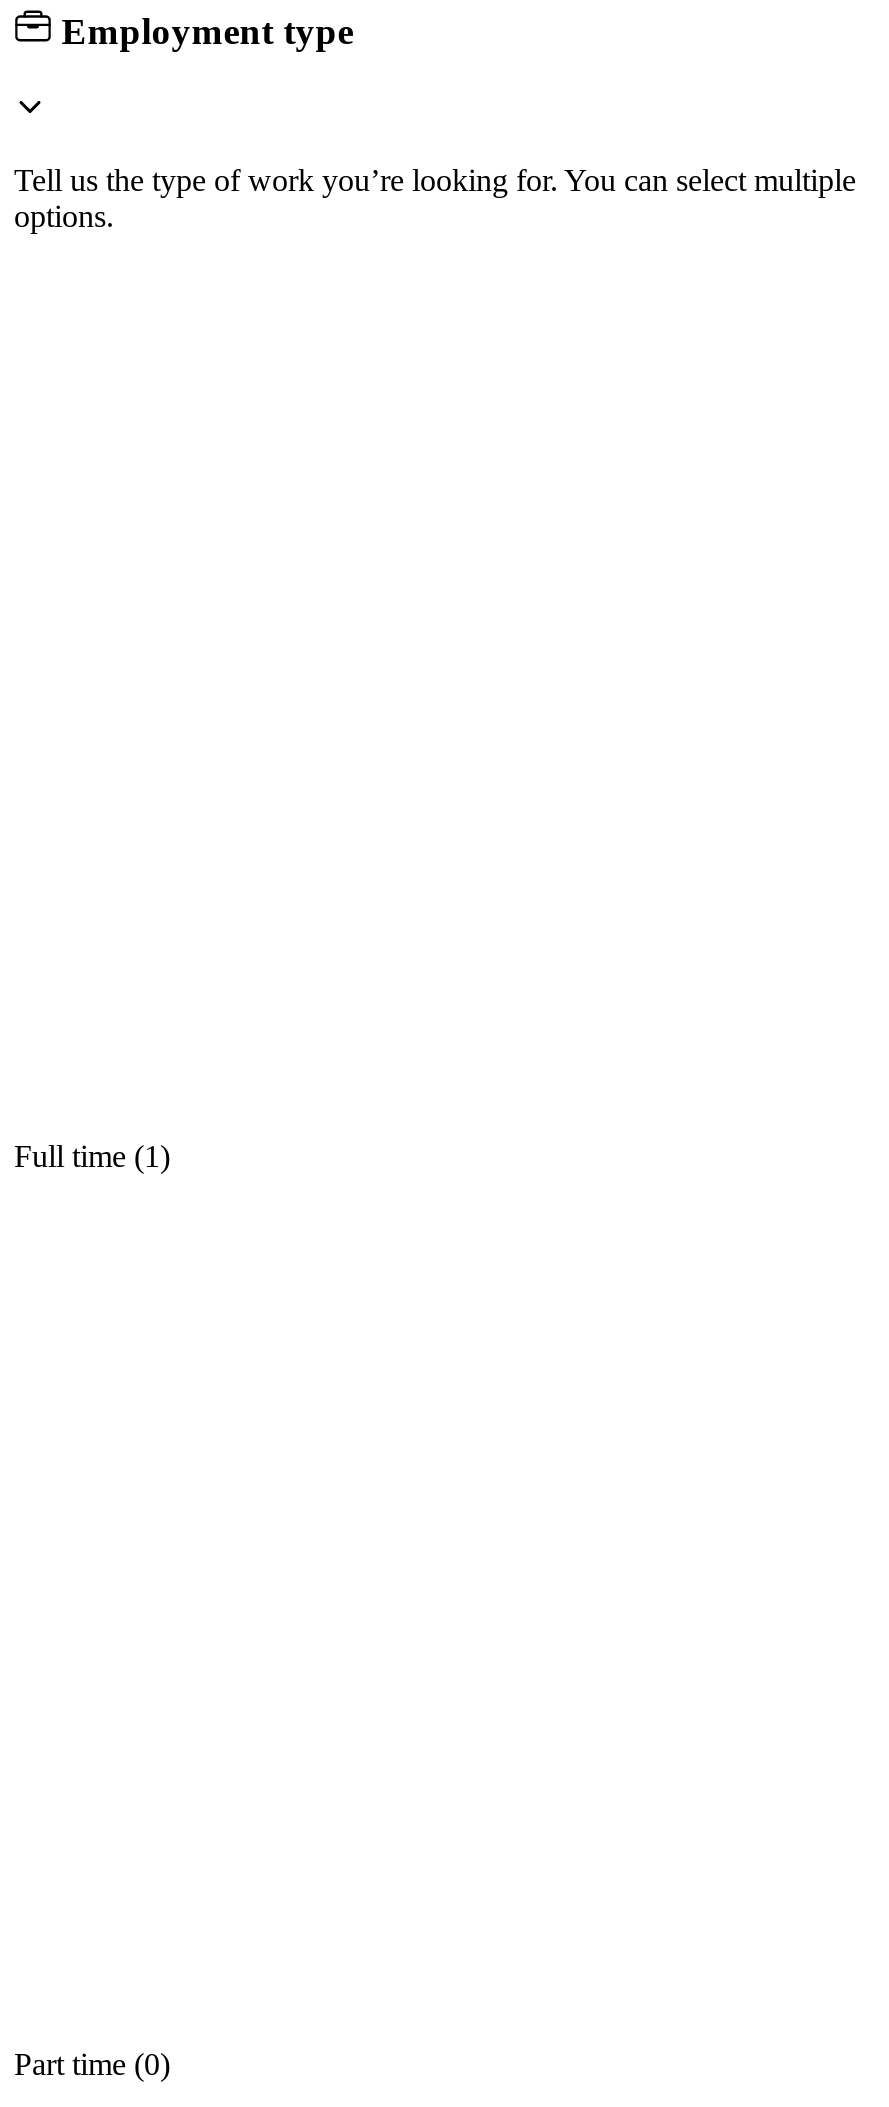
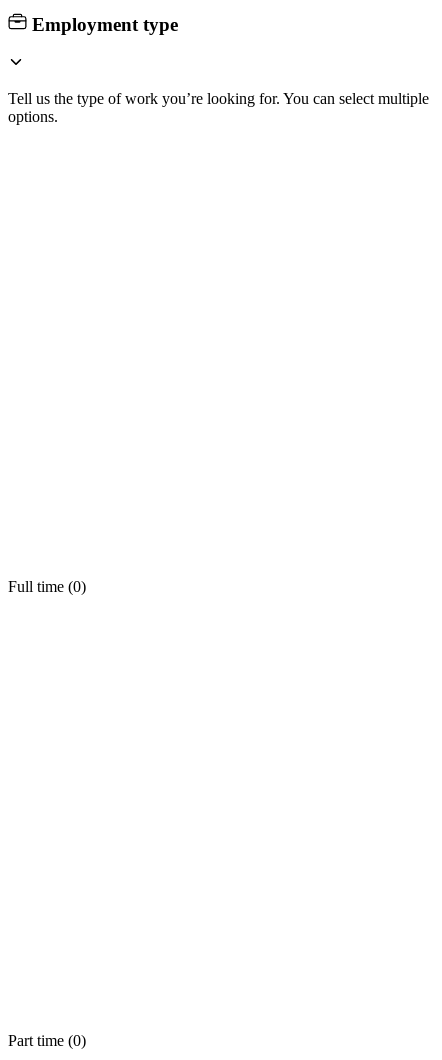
- Full time (1)
+ Full time (0)
